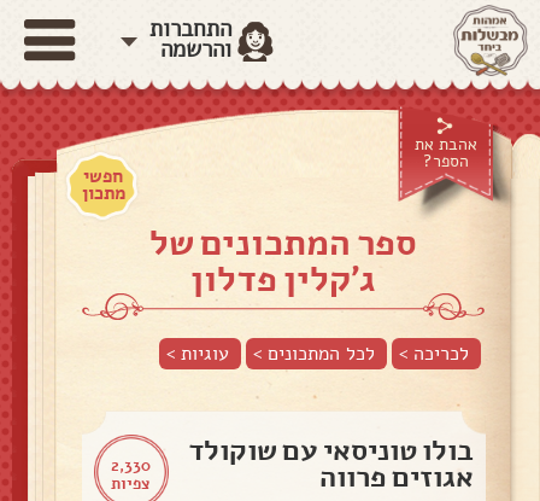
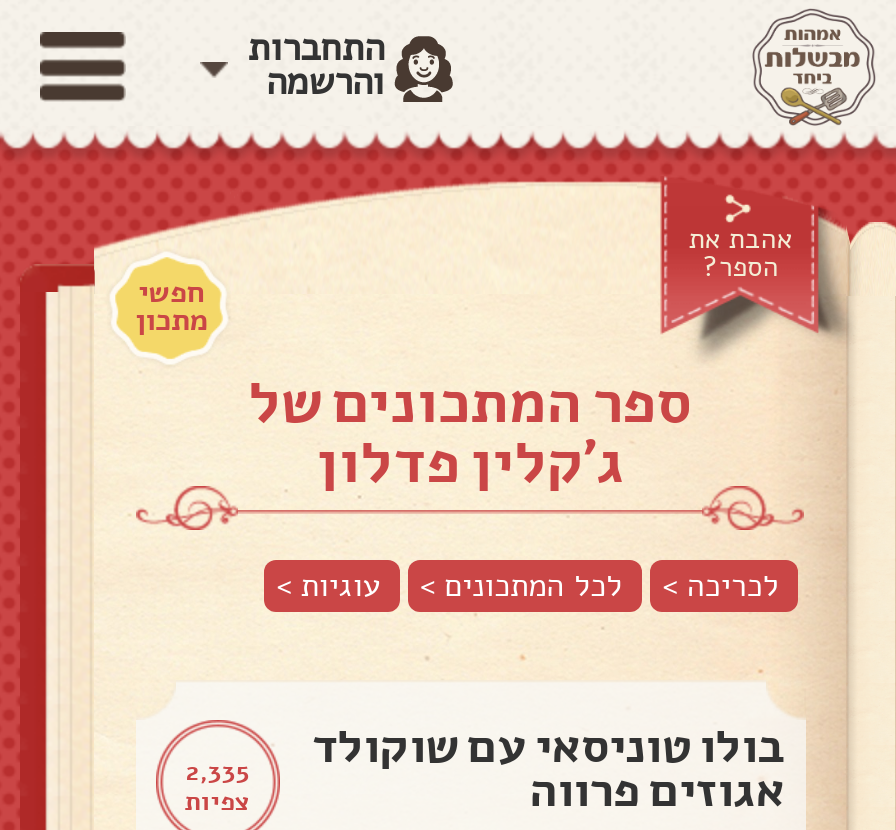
- בולו טוניסאי עם שוקולד 2,330
+ בולו טוניסאי עם שוקולד 2,335
